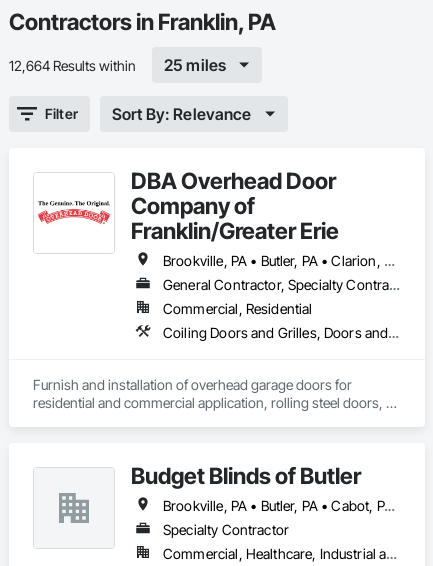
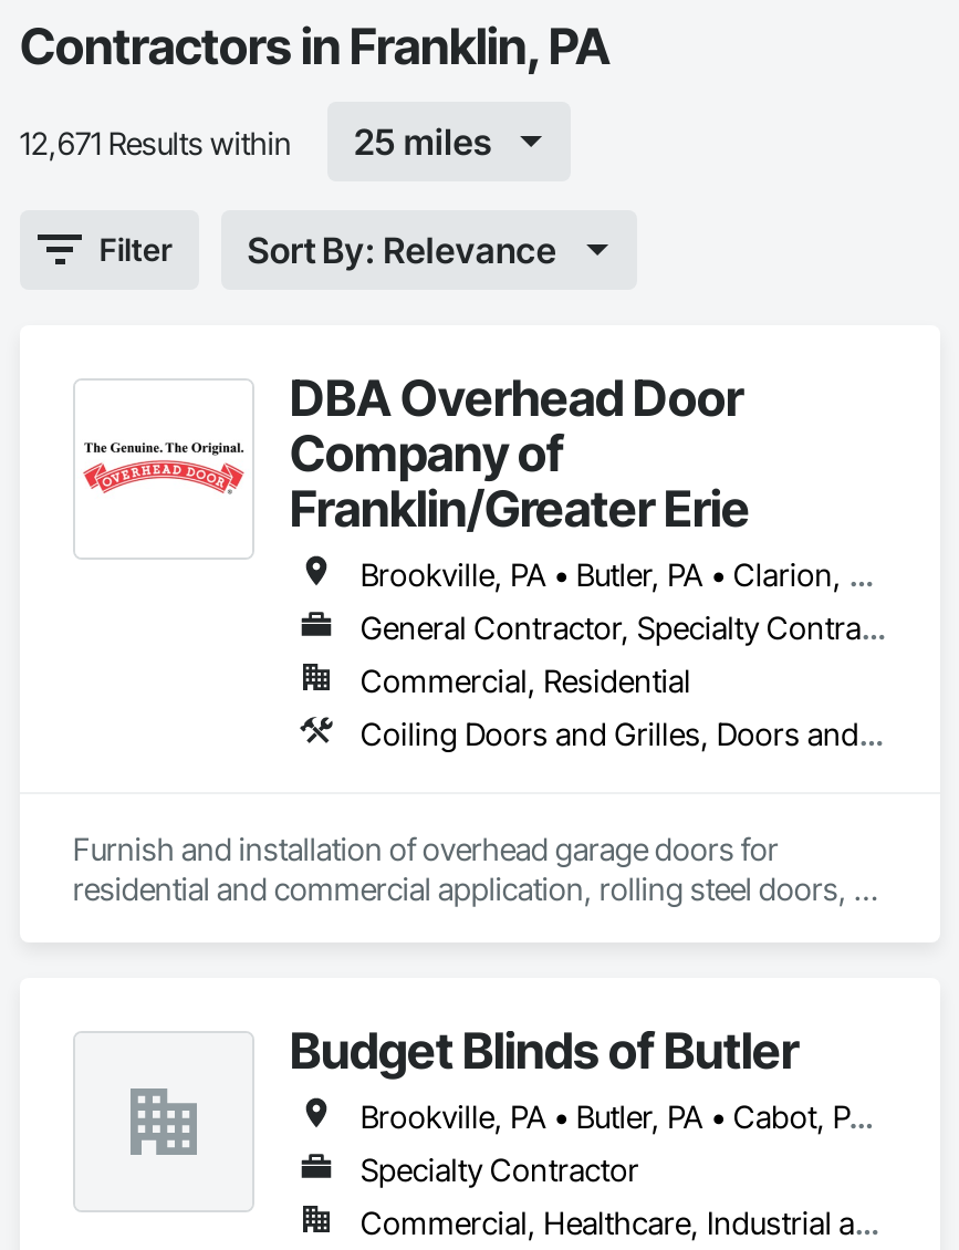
- 12,664 Results within
+ 12,671 Results within
